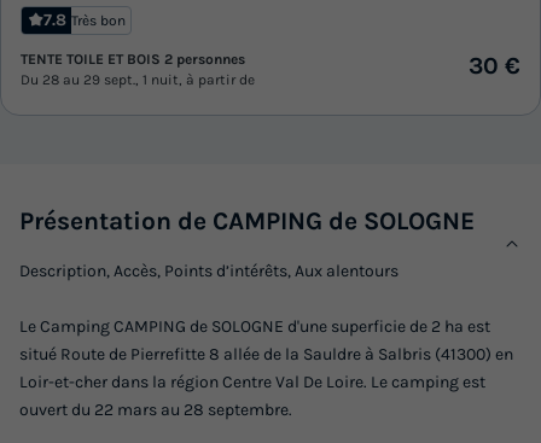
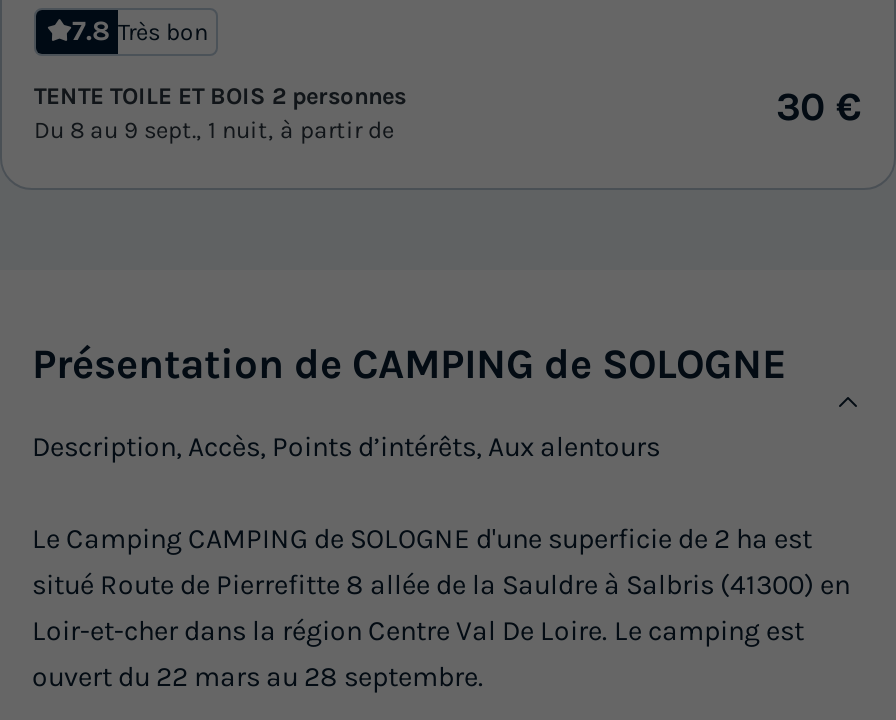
- Du 28 au 29 sept., 1 nuit, à partir de
+ Du 8 au 9 sept., 1 nuit, à partir de
